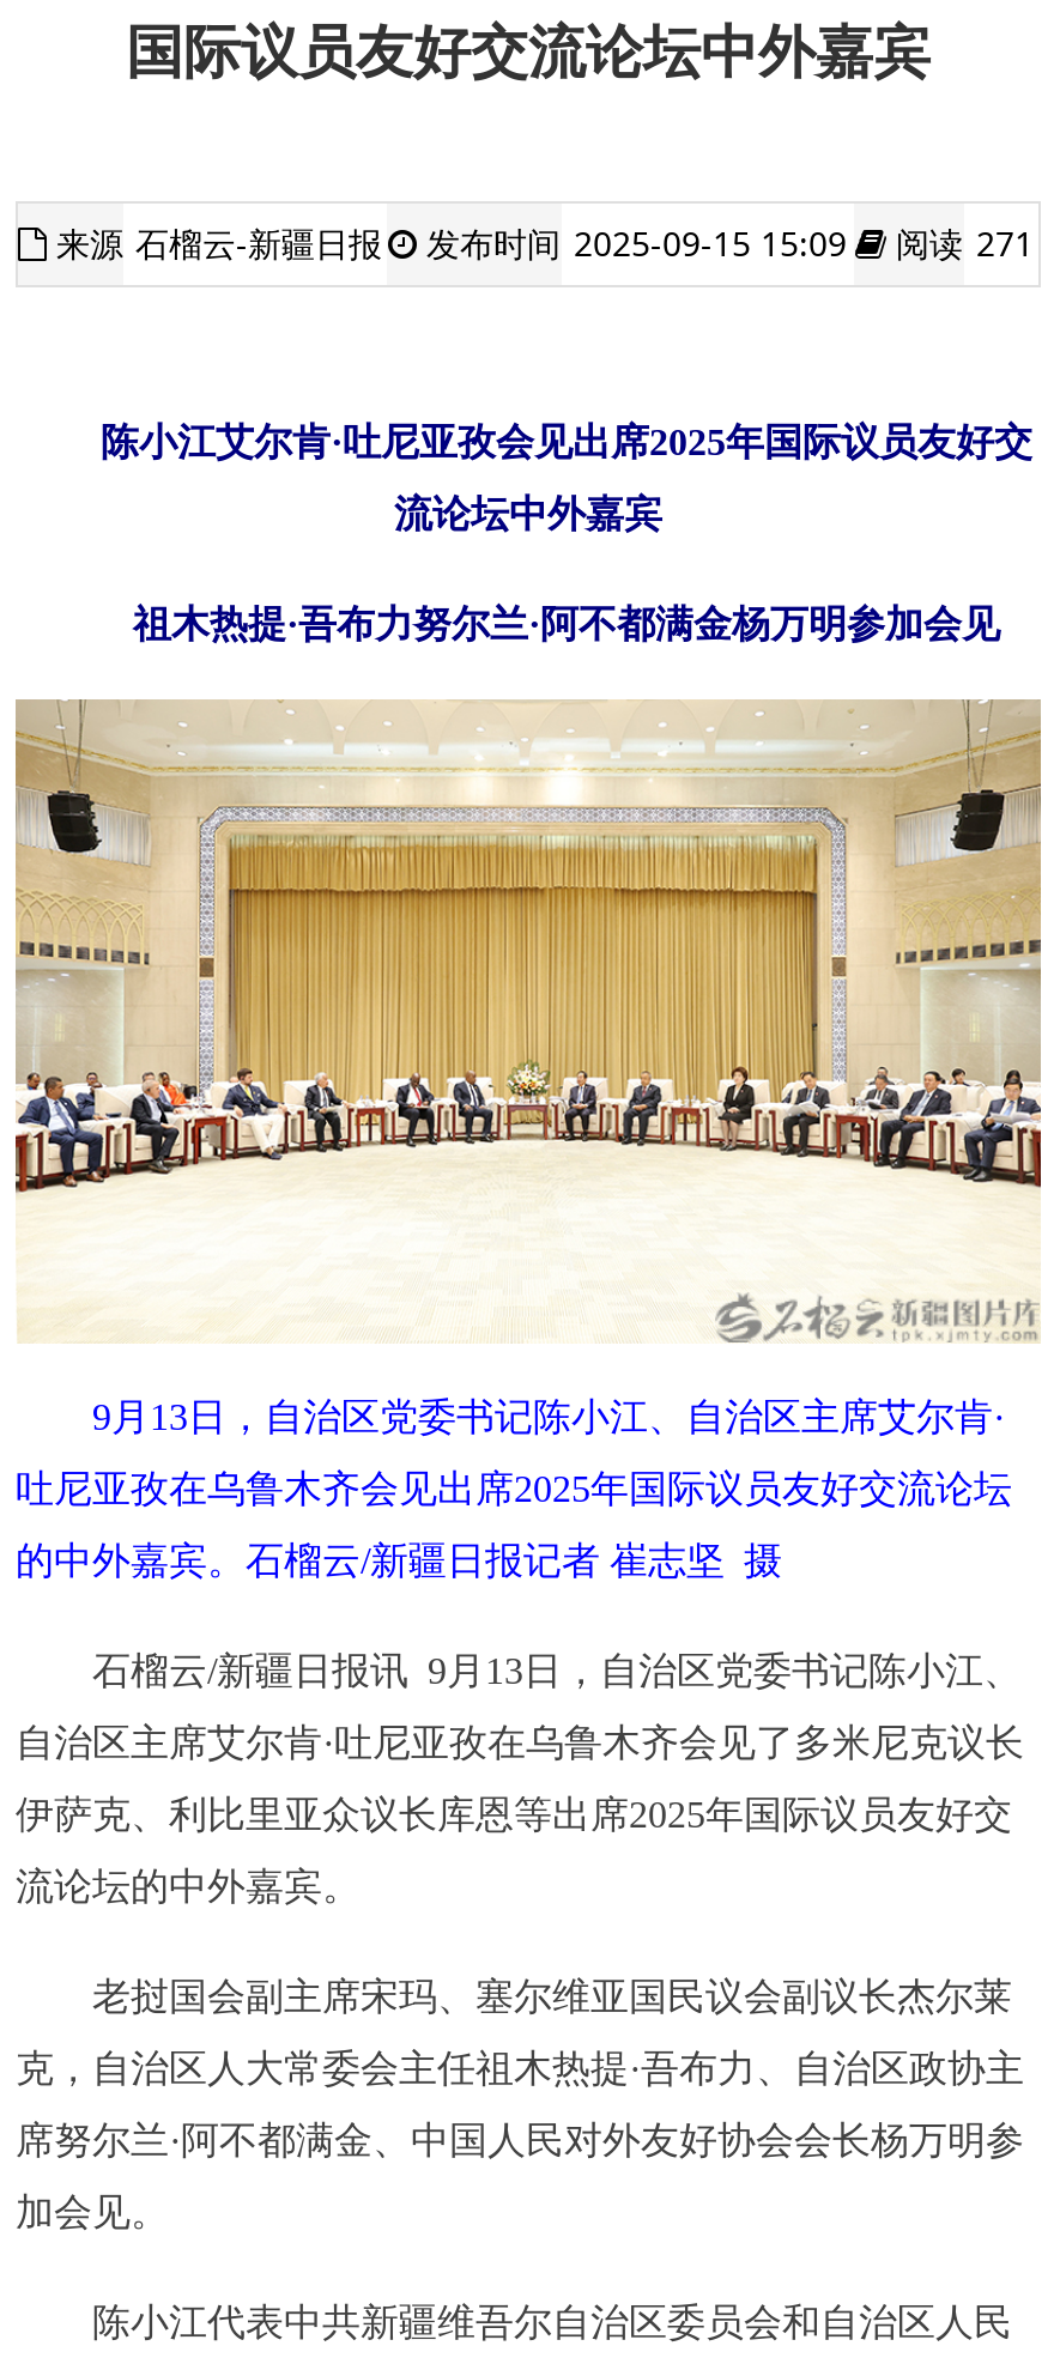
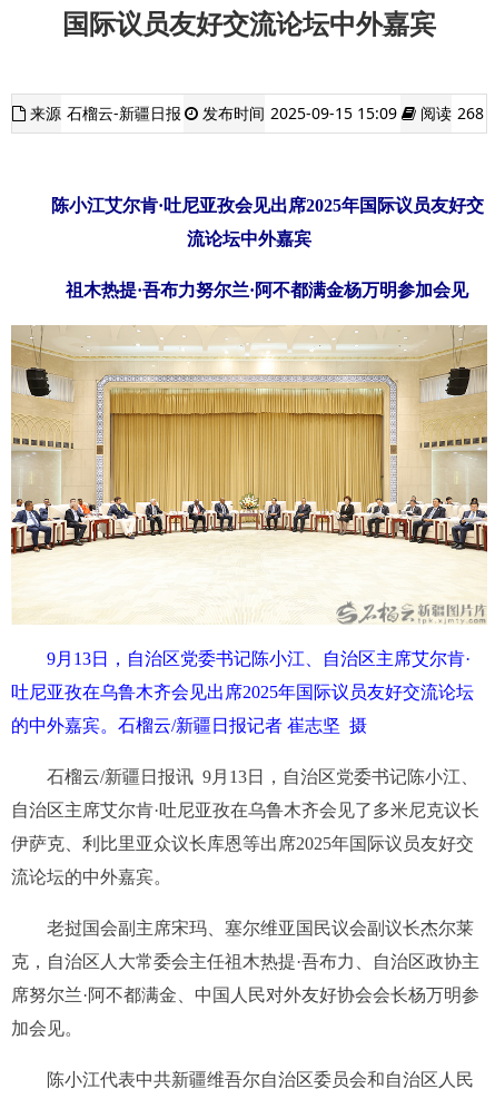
- 来源 石榴云-新疆日报 发布时间 2025-09-15 15:09 阅读 271
+ 来源 石榴云-新疆日报 发布时间 2025-09-15 15:09 阅读 268
